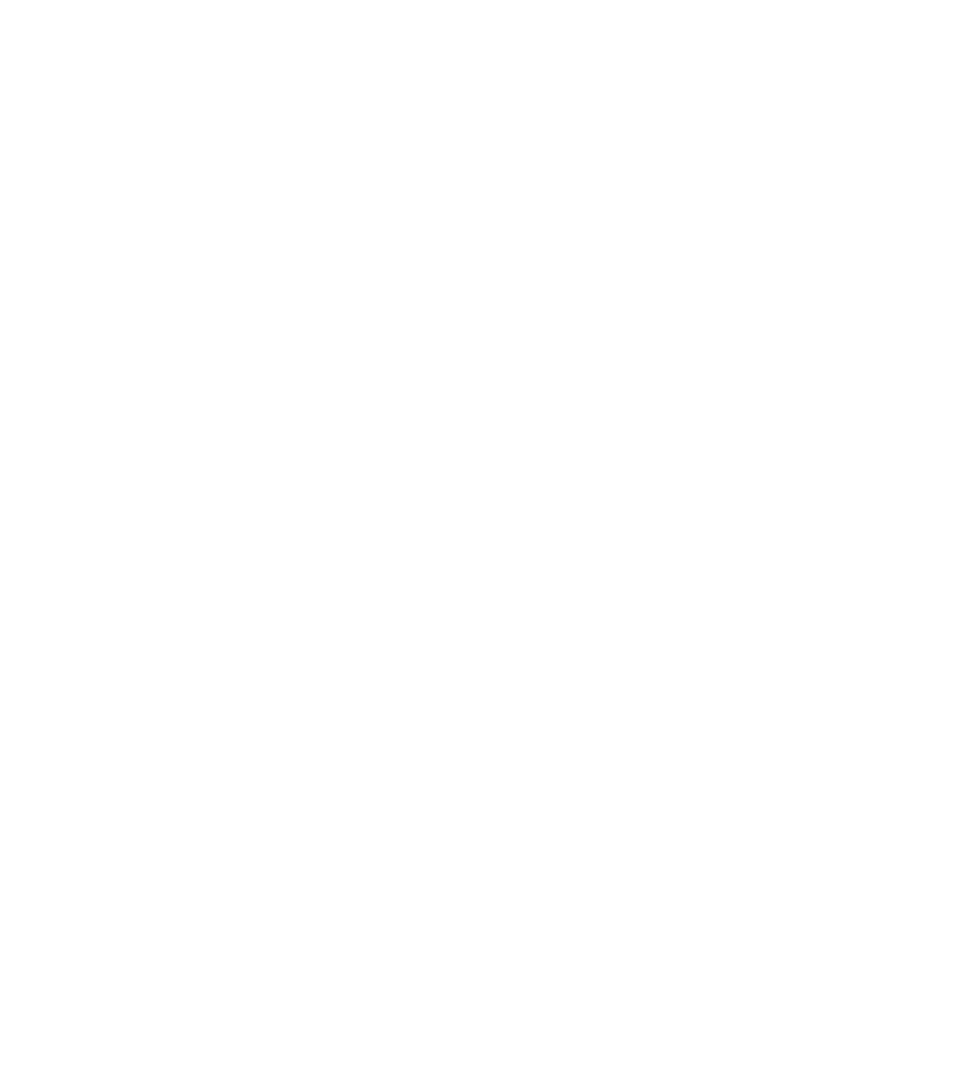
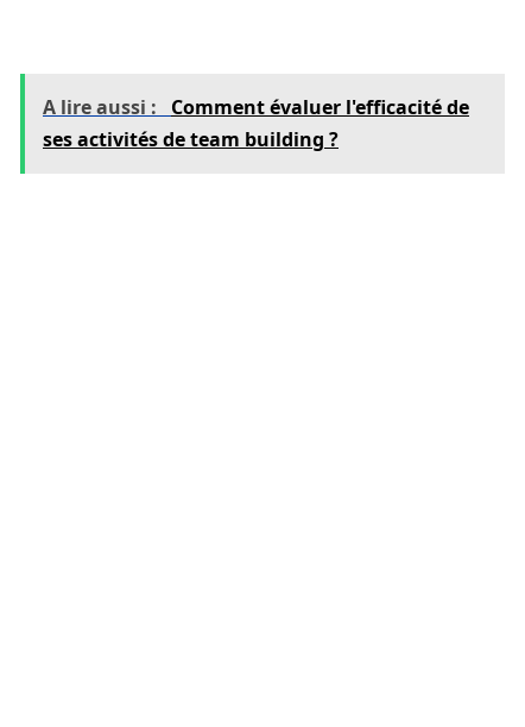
+ [image]
+ A lire aussi : Comment évaluer l'efficacité de
+ ses activités de team building ?
